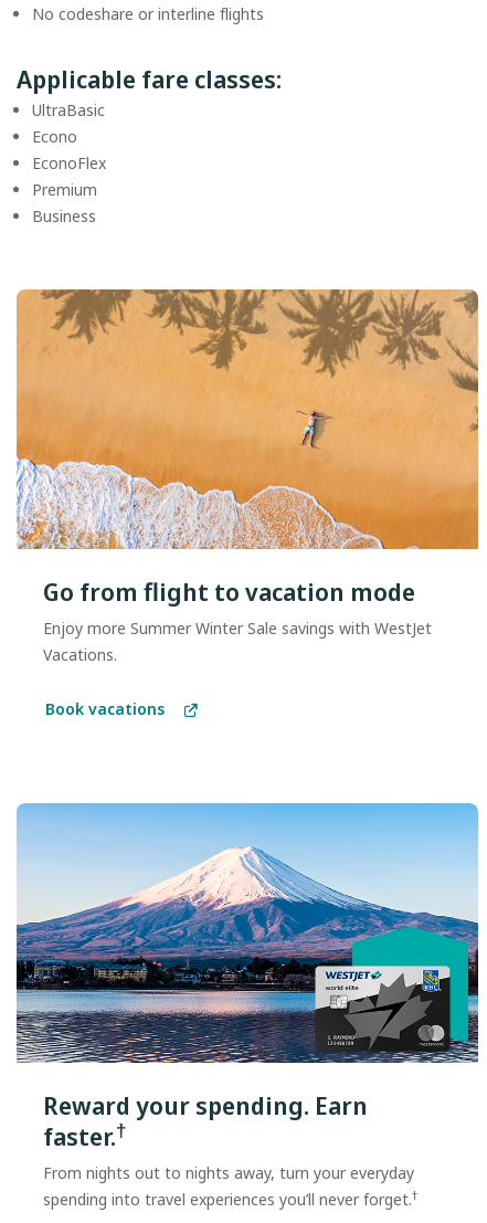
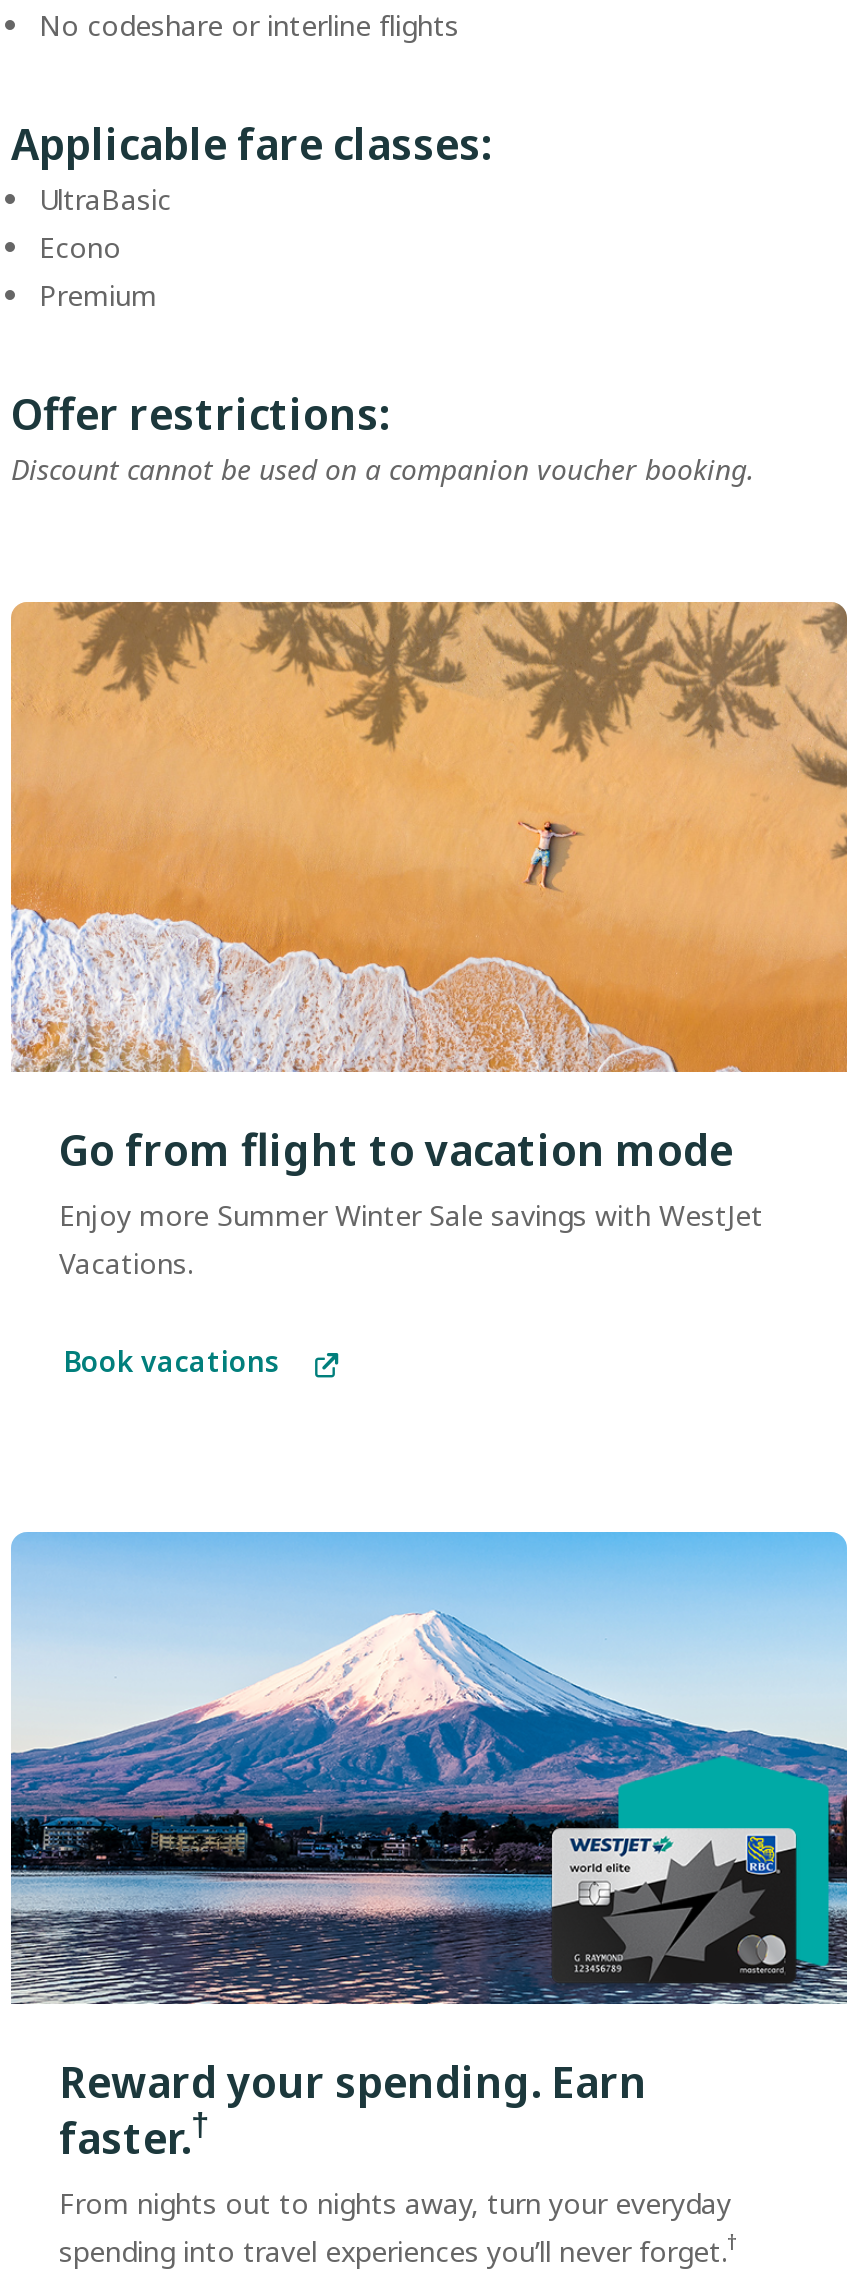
- EconoFlex

moved up: Premium

- Business
+ Offer restrictions:
+ Discount cannot be used on a companion voucher booking.
